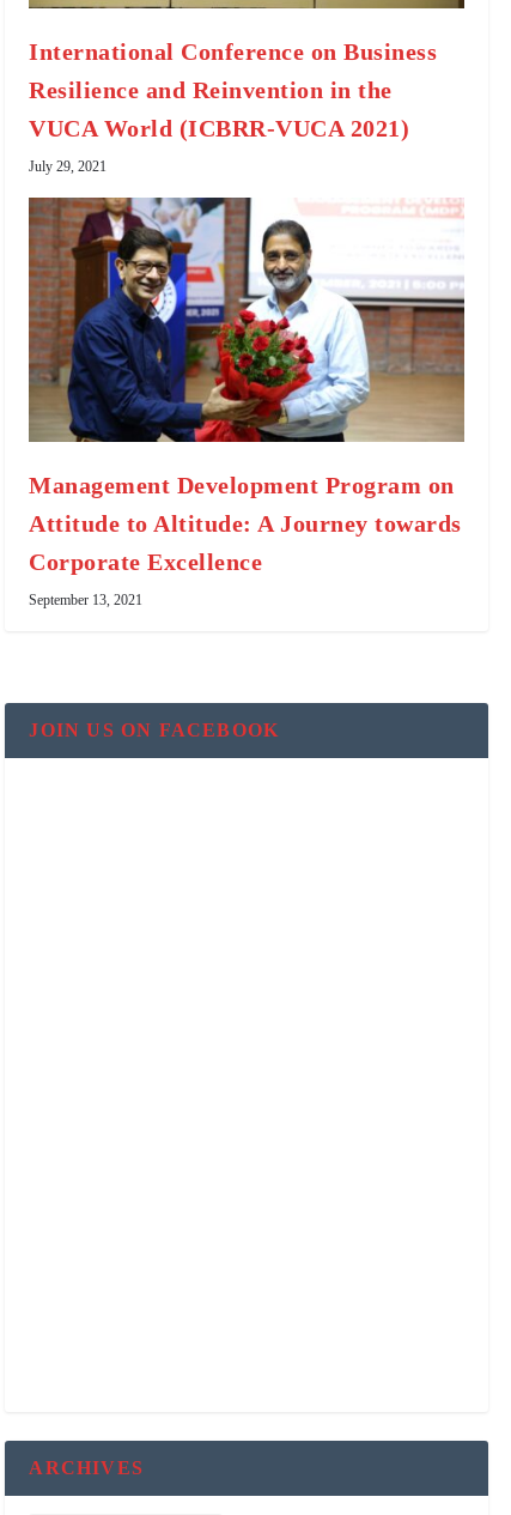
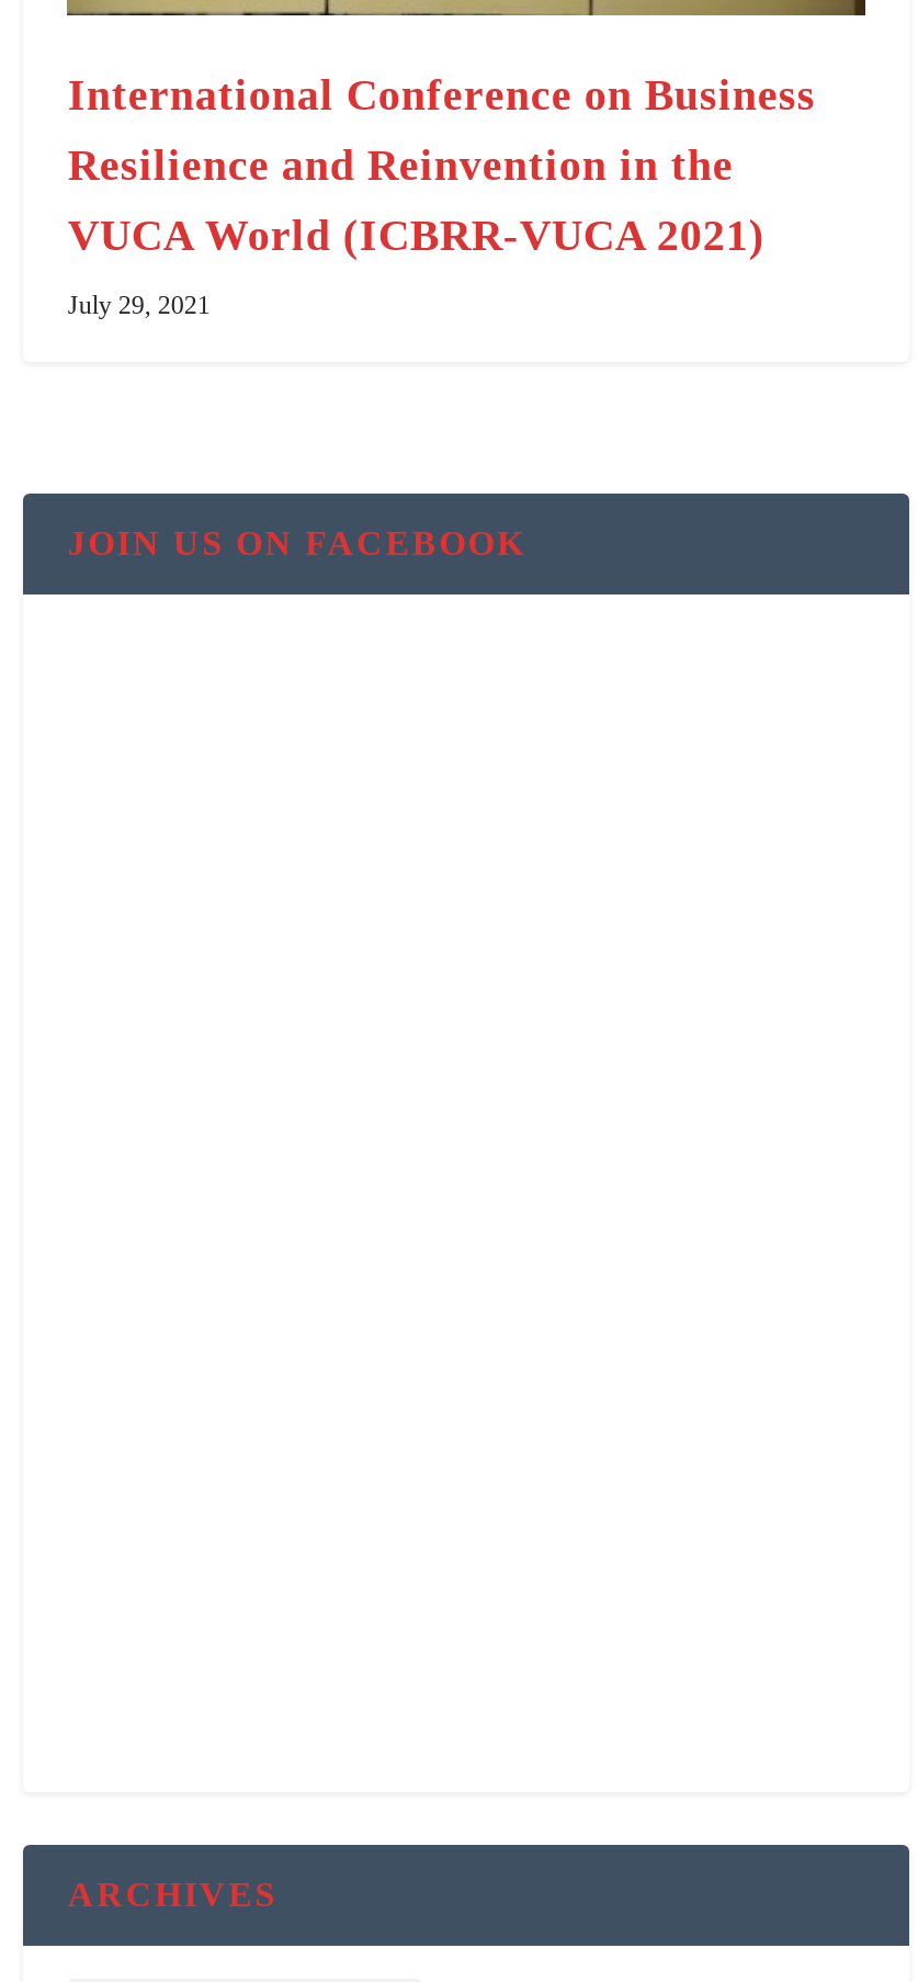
- [image]
- Management Development Program on
- Attitude to Altitude: A Journey towards
- Corporate Excellence
- September 13, 2021
